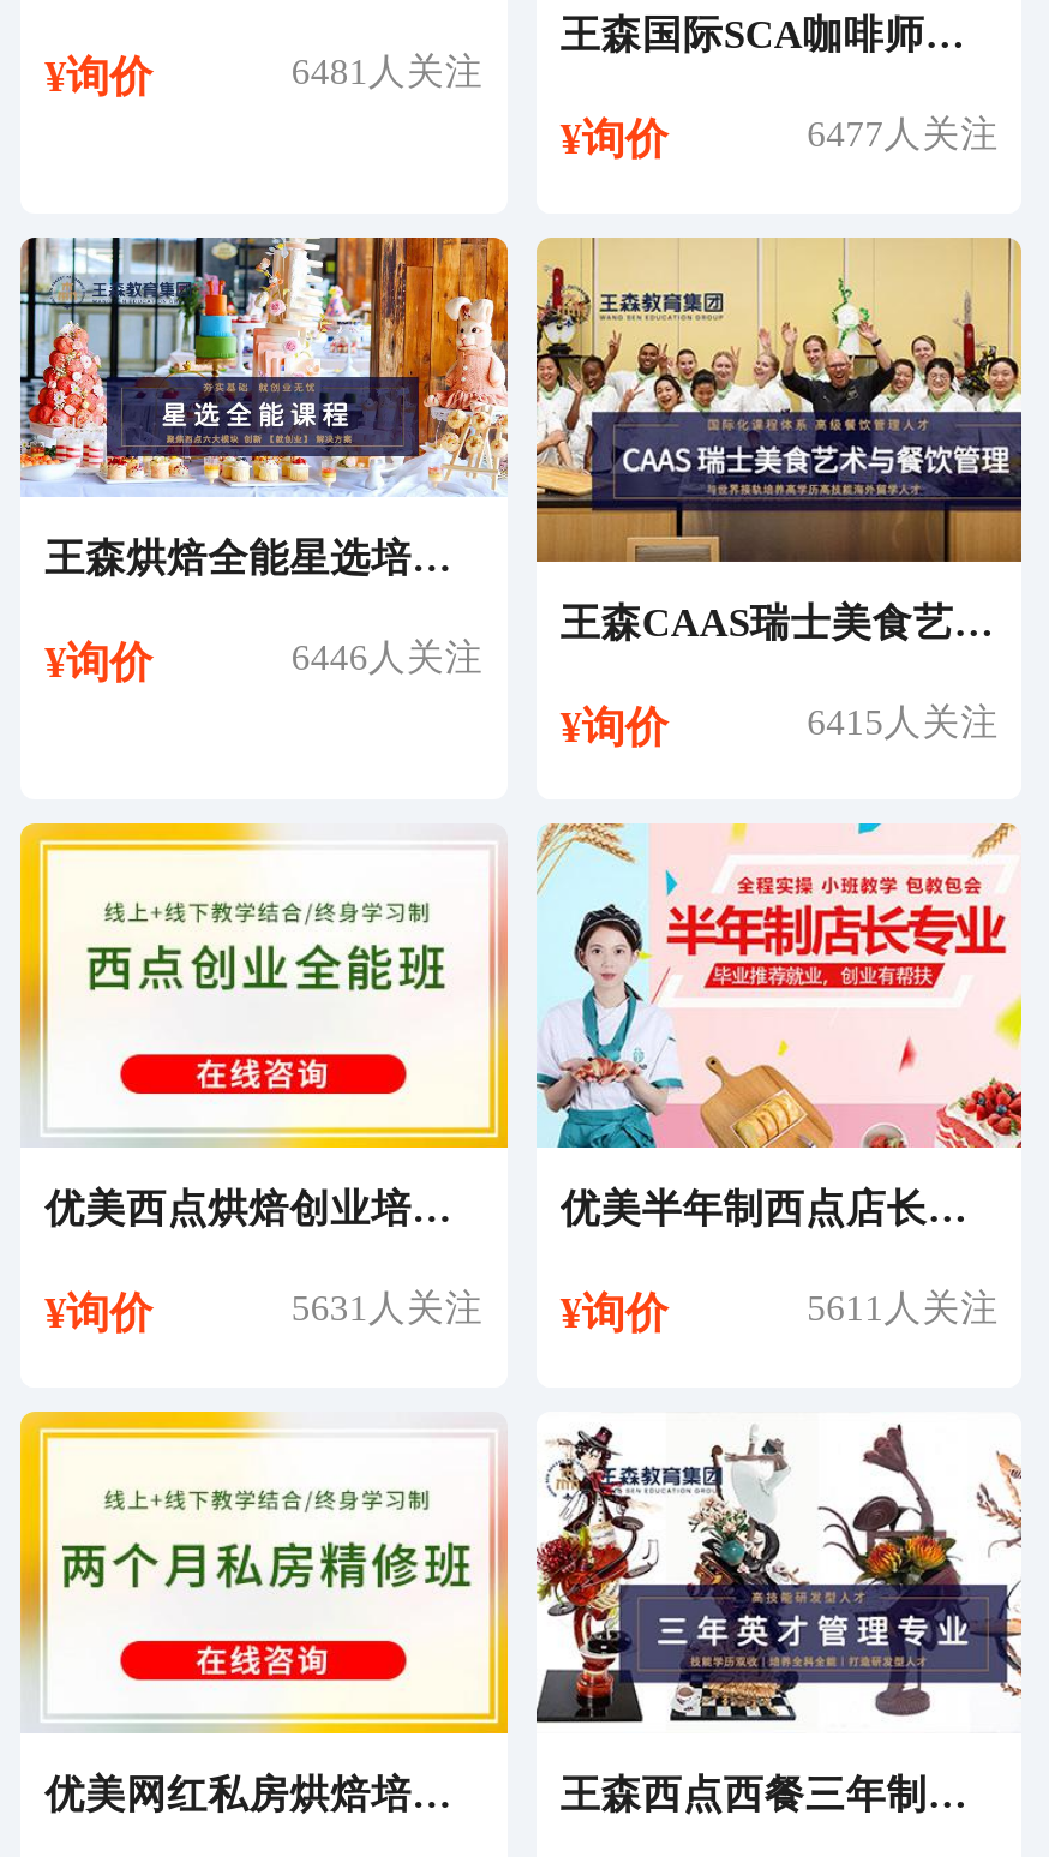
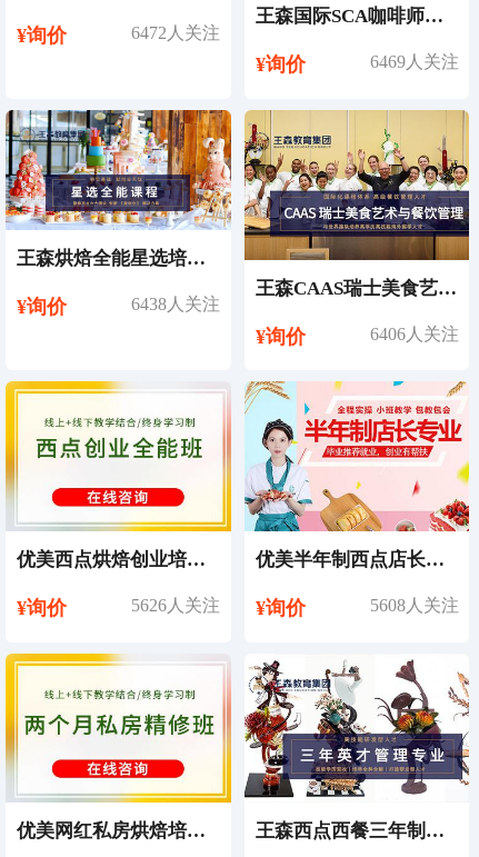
- 6481人关注
+ 6472人关注

- 6477人关注
+ 6469人关注

- 6446人关注
+ 6438人关注

- 6415人关注
+ 6406人关注

- 5631人关注 ¥询价
+ 5626人关注 ¥询价

- 5611人关注
+ 5608人关注
